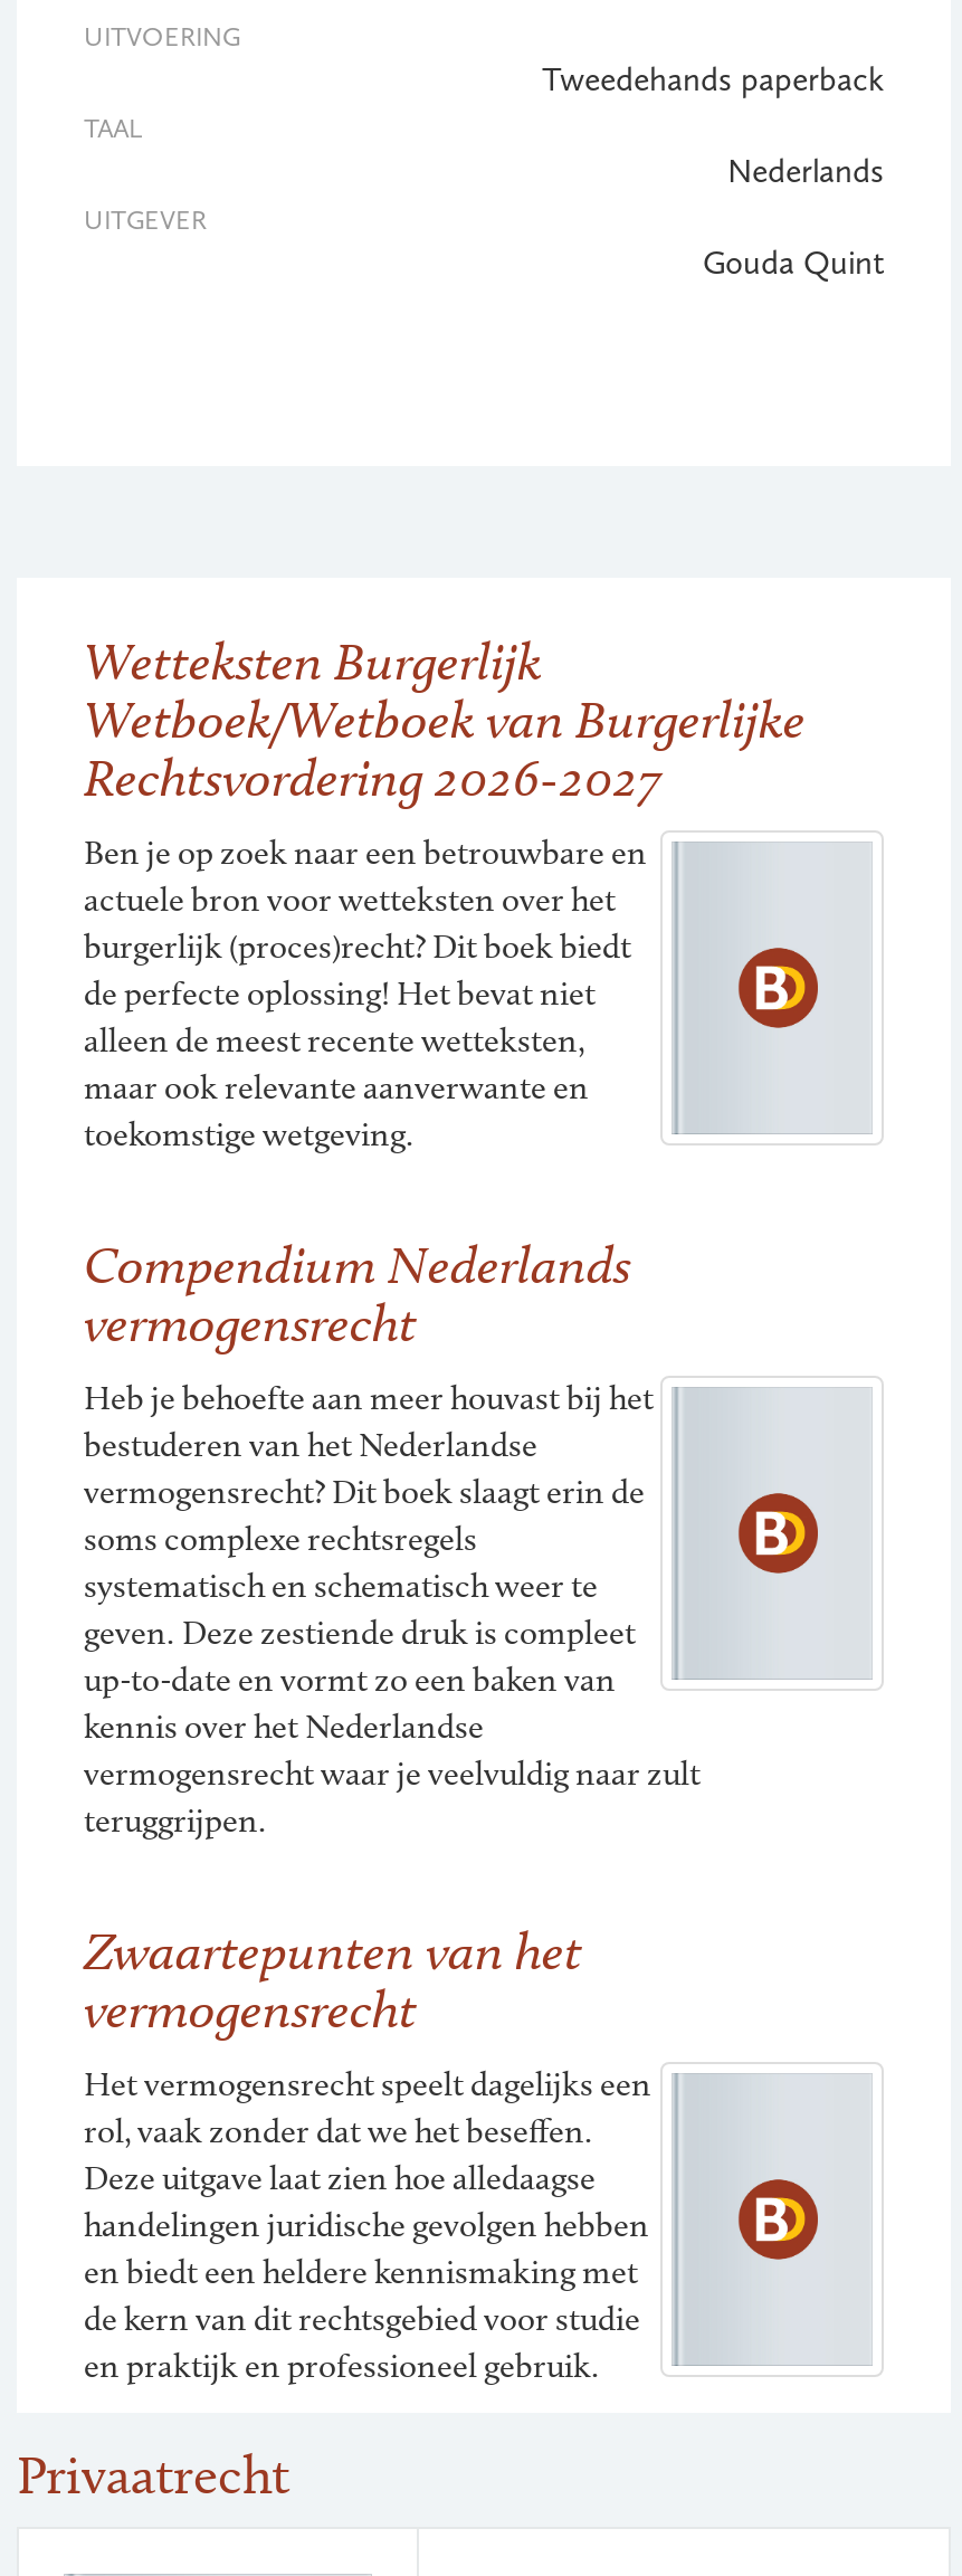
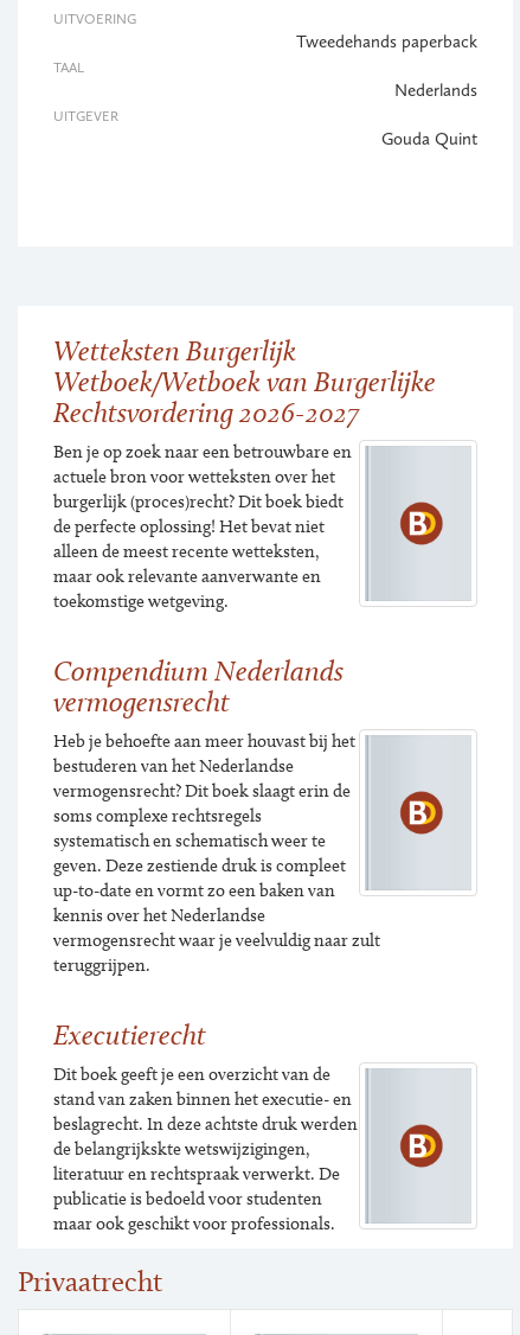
- Zwaartepunten van het
- vermogensrecht
- Het vermogensrecht speelt dagelijks een
- rol, vaak zonder dat we het beseffen.
- Deze uitgave laat zien hoe alledaagse
- handelingen juridische gevolgen hebben
- en biedt een heldere kennismaking met
- de kern van dit rechtsgebied voor studie
- en praktijk en professioneel gebruik.
+ Executierecht
+ Dit boek geeft je een overzicht van de
+ stand van zaken binnen het executie- en
+ beslagrecht. In deze achtste druk werden
+ de belangrijkskte wetswijzigingen,
+ literatuur en rechtspraak verwerkt. De
+ publicatie is bedoeld voor studenten
+ maar ook geschikt voor professionals.
